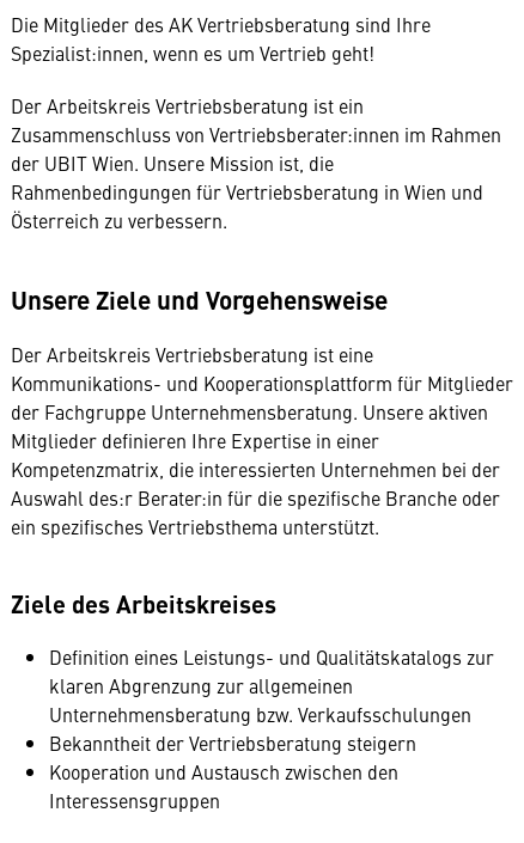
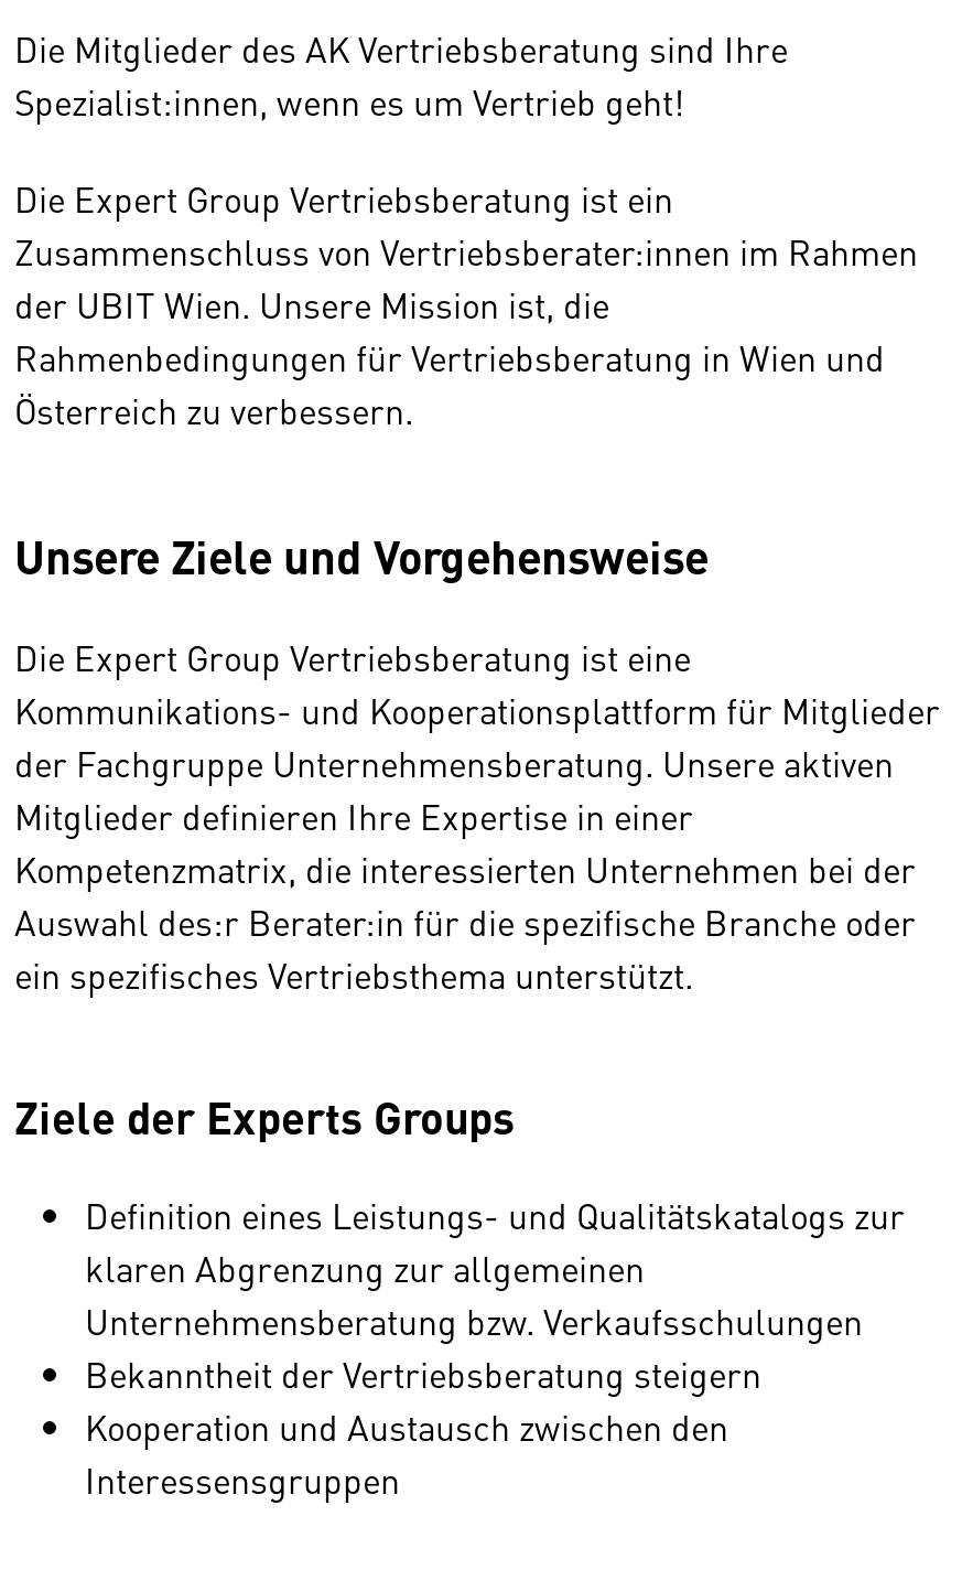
- Der Arbeitskreis Vertriebsberatung ist ein
+ Die Expert Group Vertriebsberatung ist ein

- Der Arbeitskreis Vertriebsberatung ist eine
+ Die Expert Group Vertriebsberatung ist eine

- Ziele des Arbeitskreises
+ Ziele der Experts Groups
